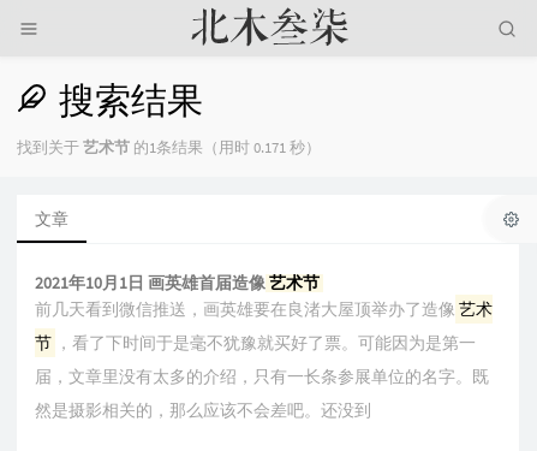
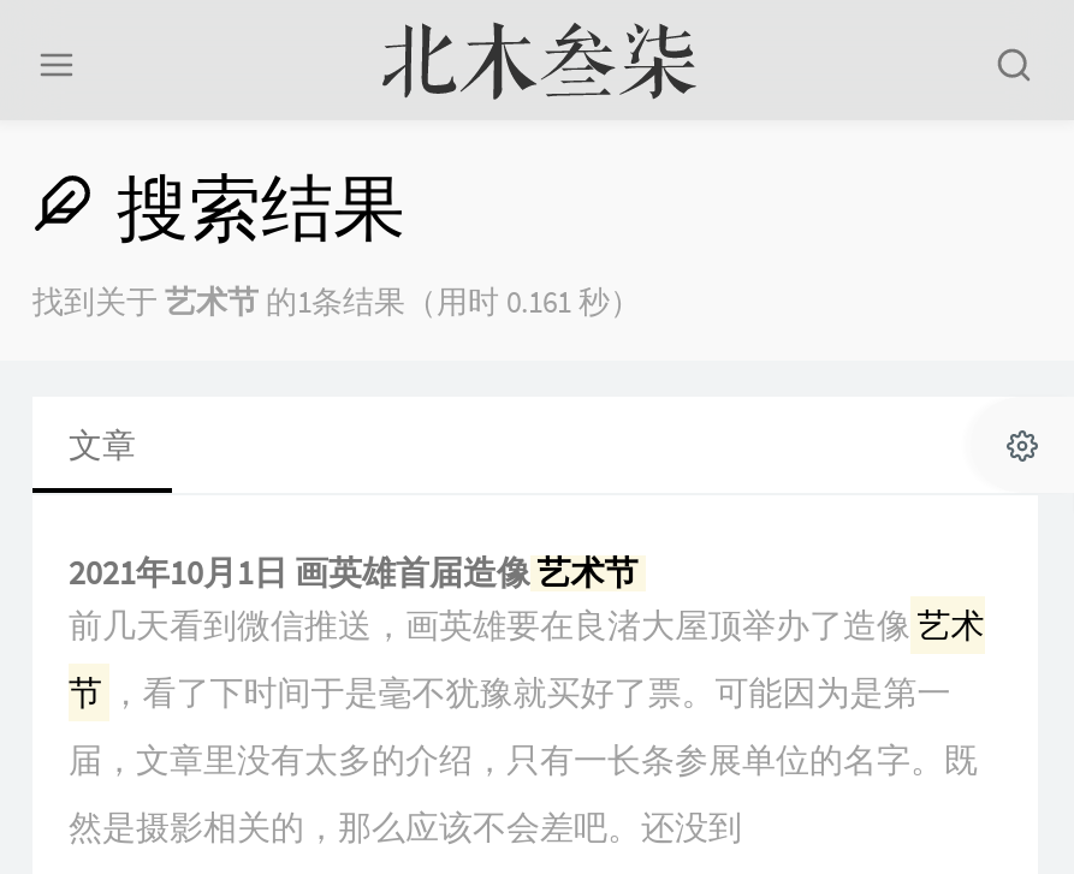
- 找到关于艺术节的1条结果（用时 0.171 秒）
+ 找到关于艺术节的1条结果（用时 0.161 秒）
